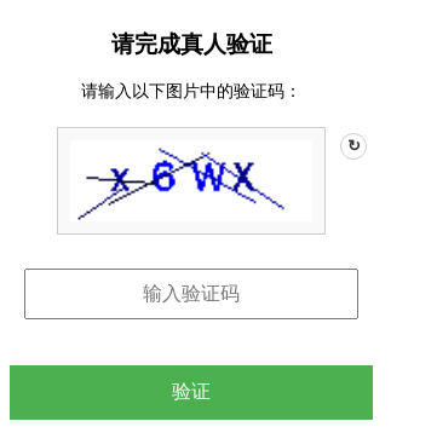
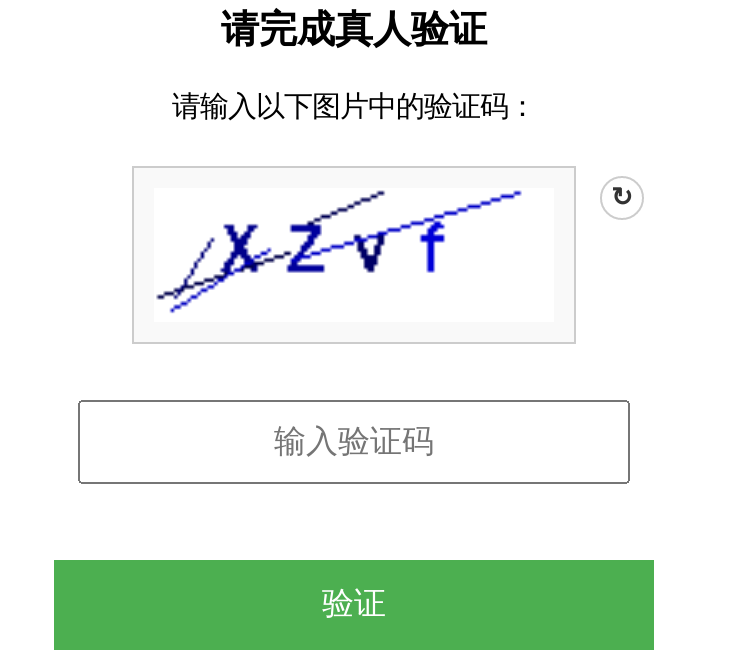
- [image]
+ [image]
